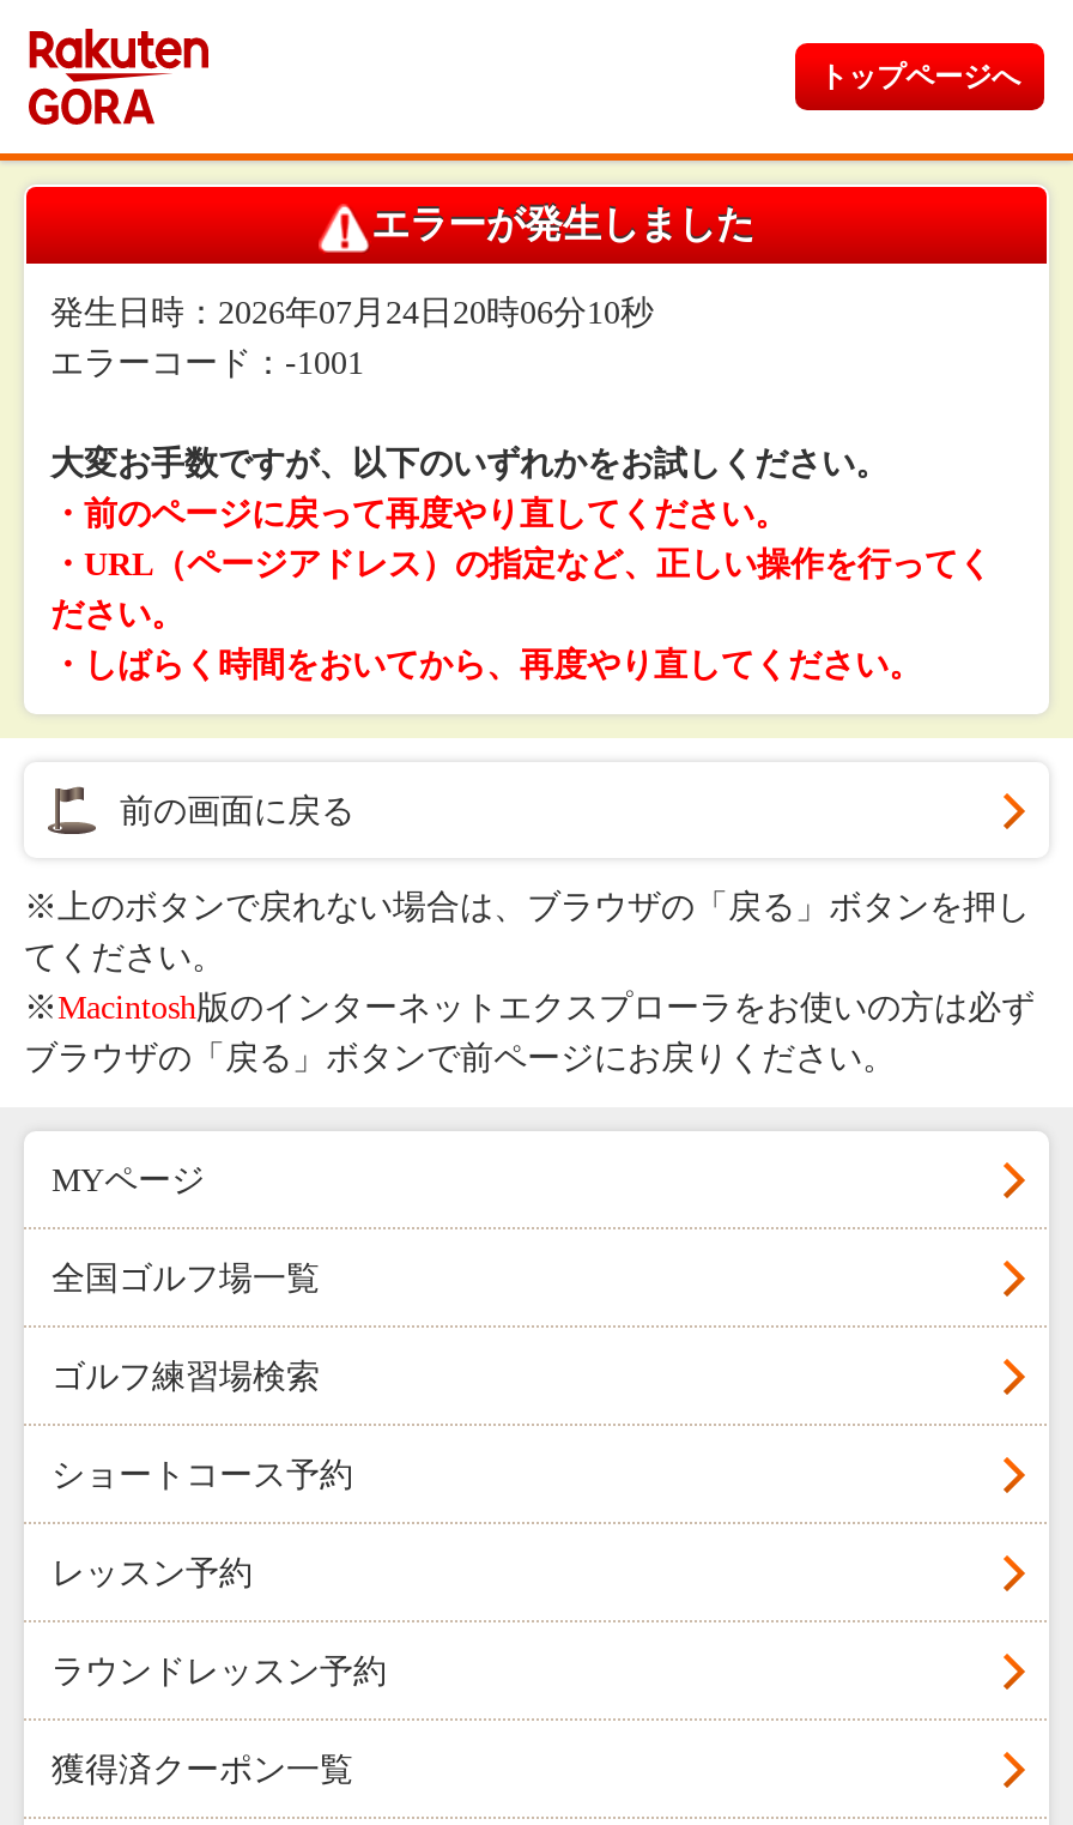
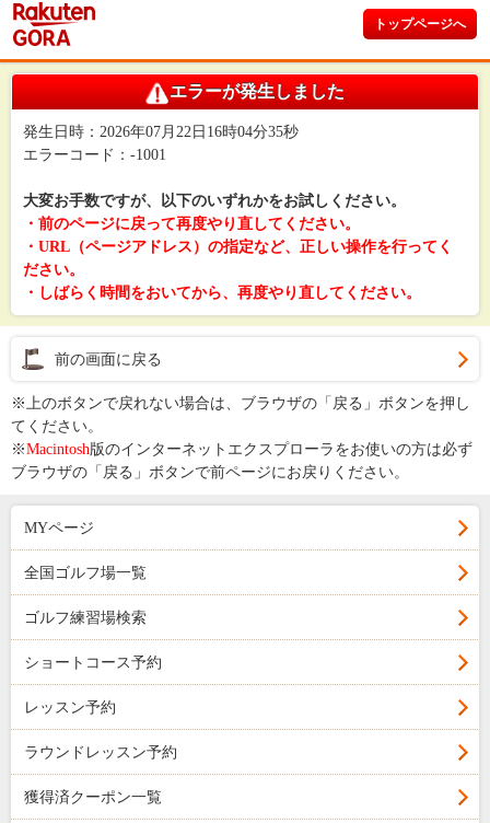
- 発生日時：2026年07月24日20時06分10秒
+ 発生日時：2026年07月22日16時04分35秒
